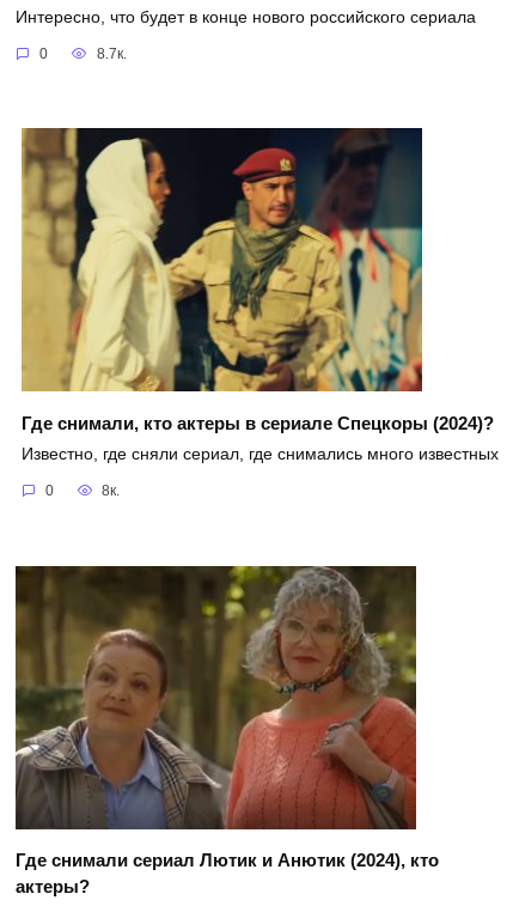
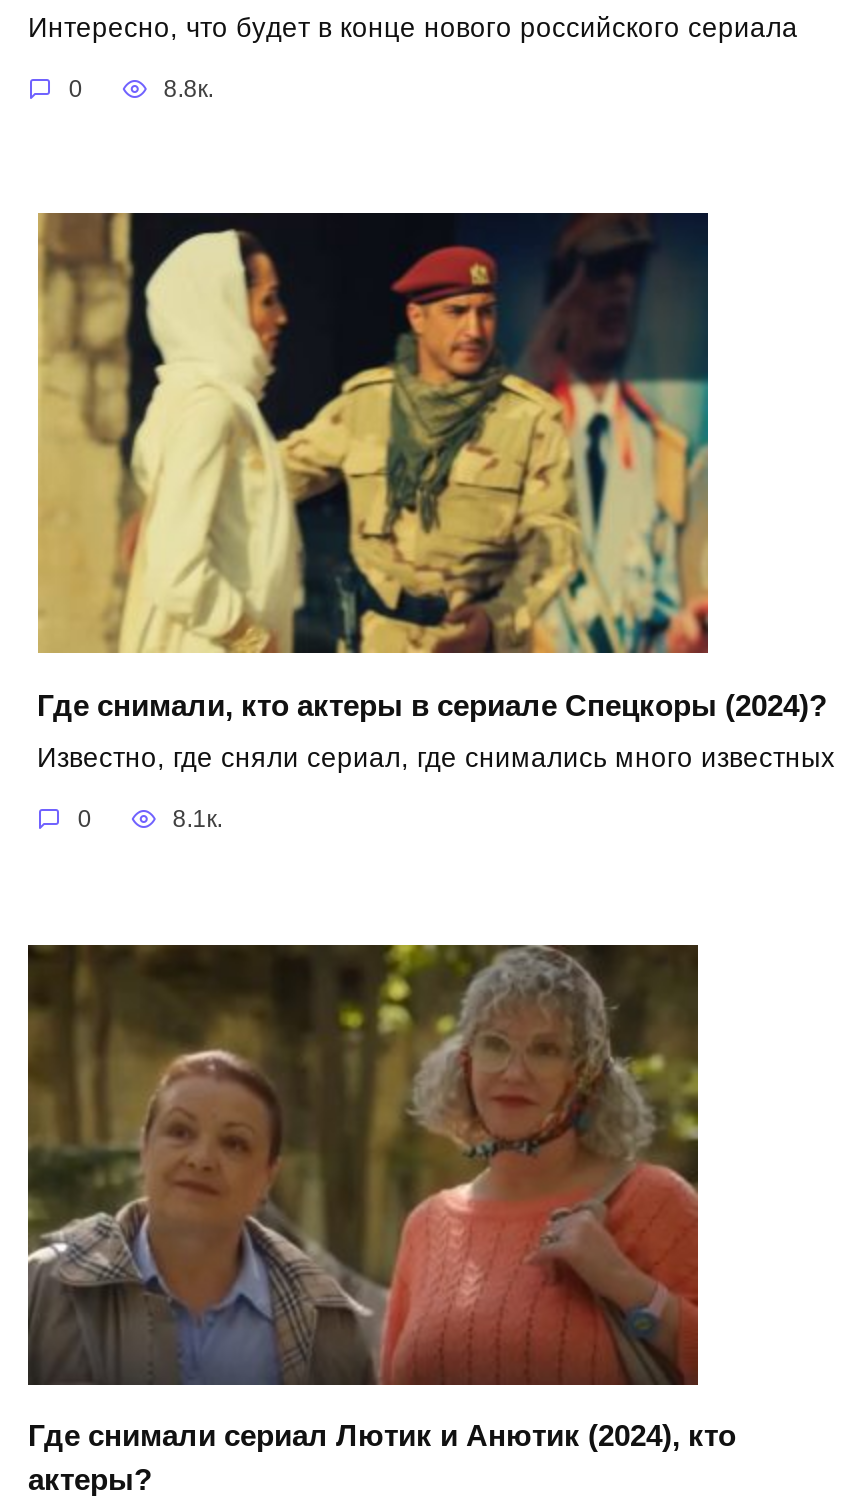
- 8.7к.
+ 8.8к.

- 8к.
+ 8.1к.
